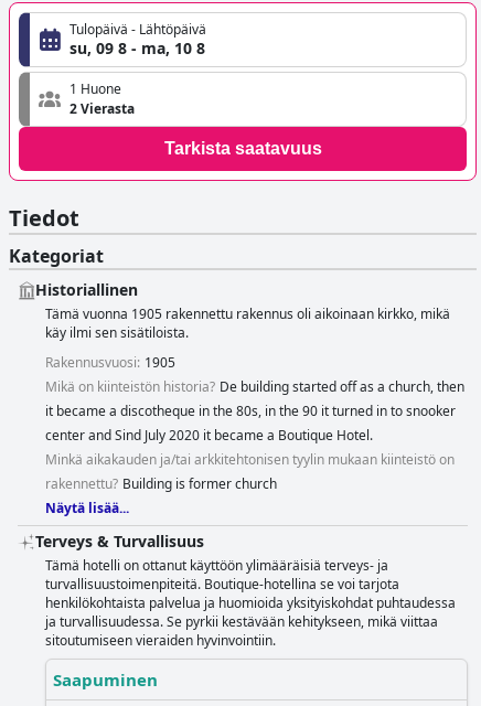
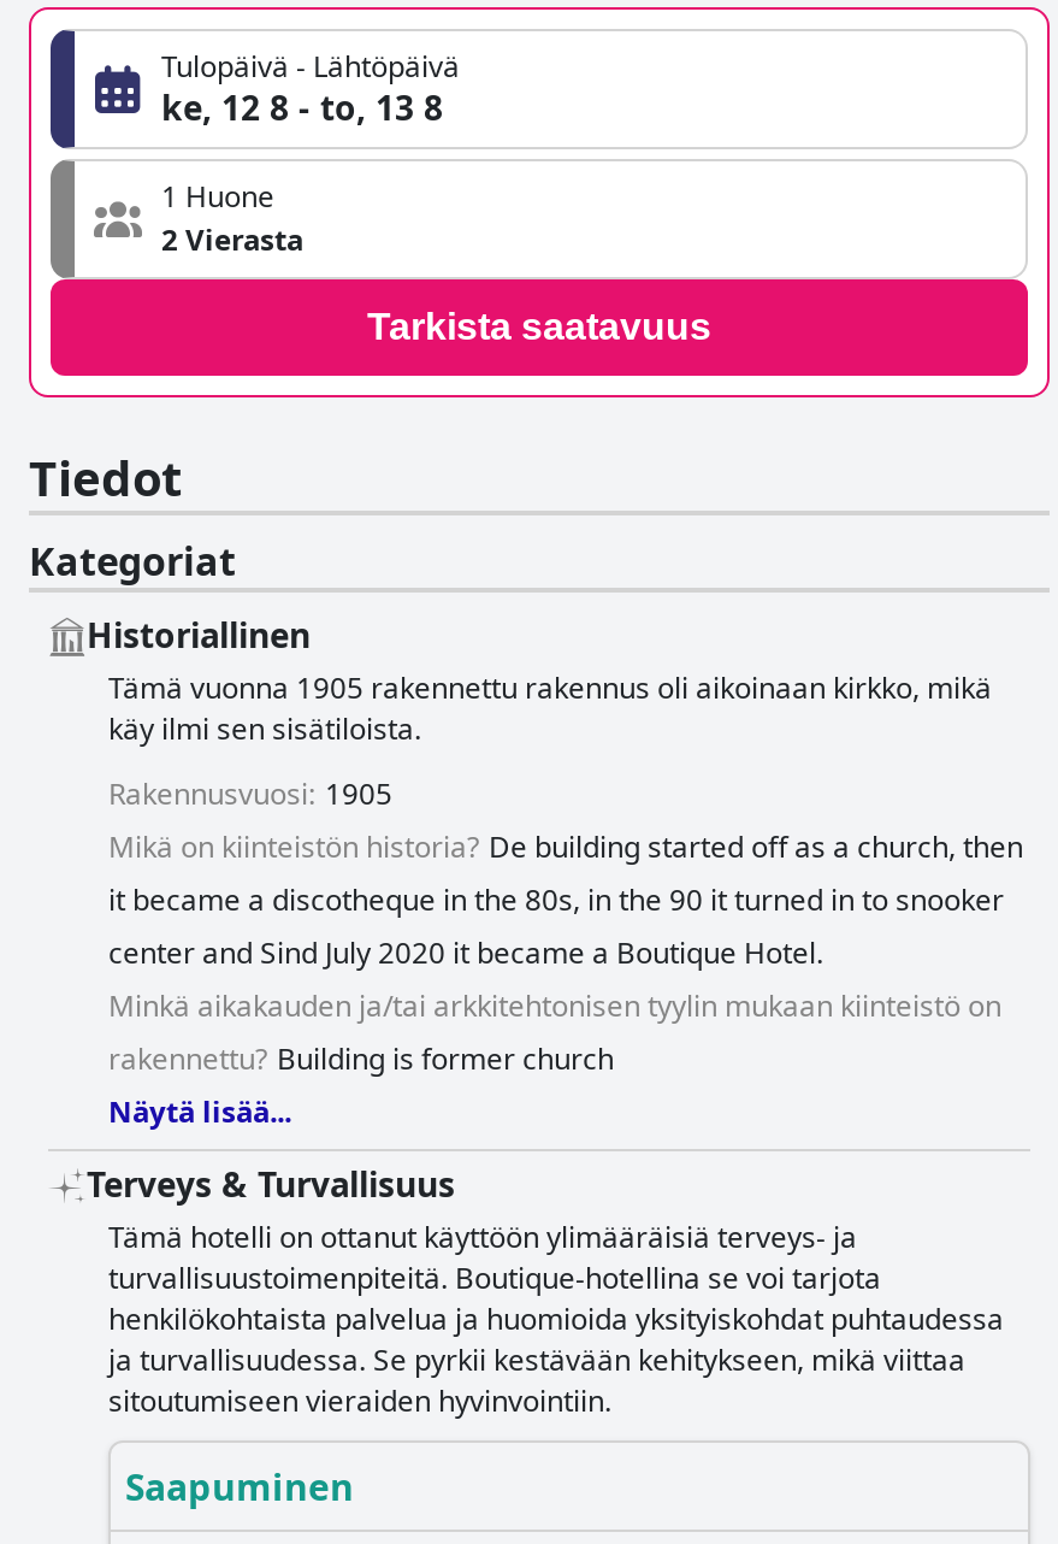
- su, 09 8 - ma, 10 8
+ ke, 12 8 - to, 13 8
